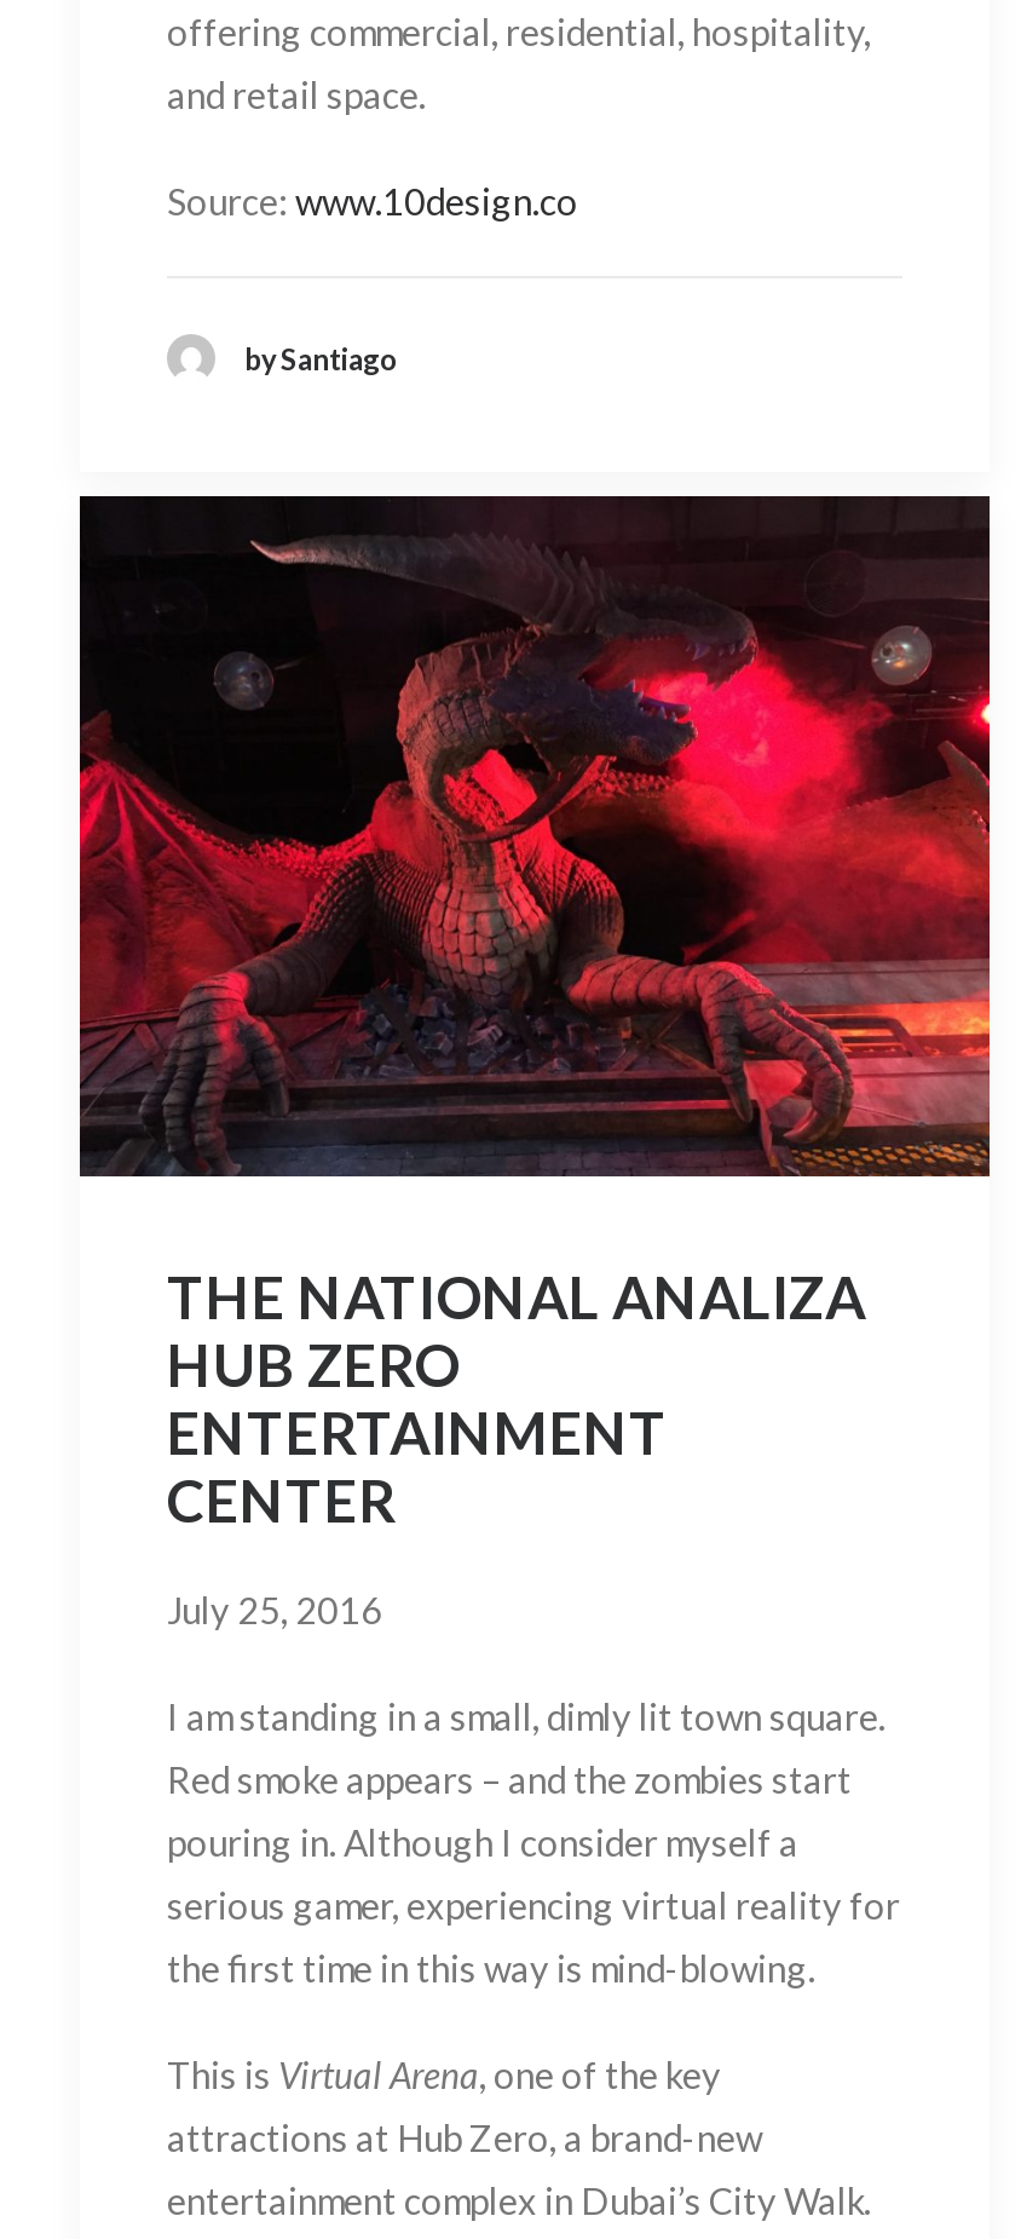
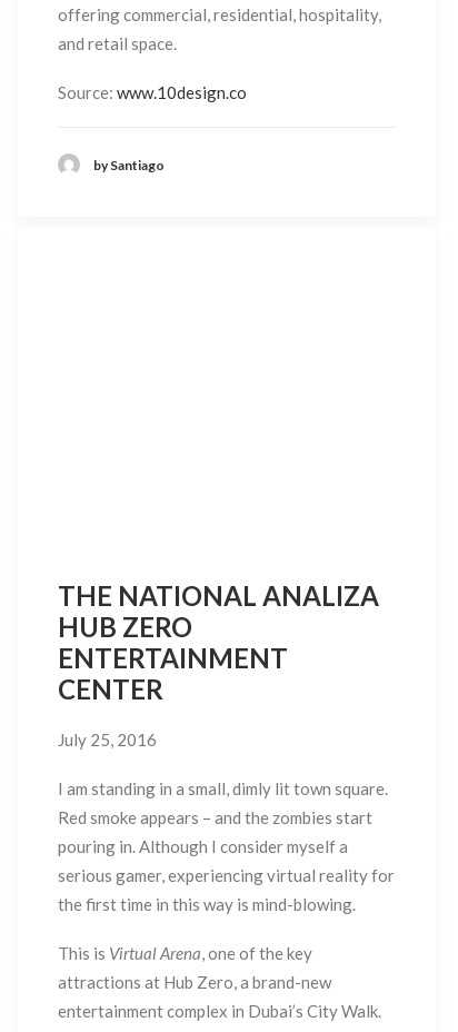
- [image]
